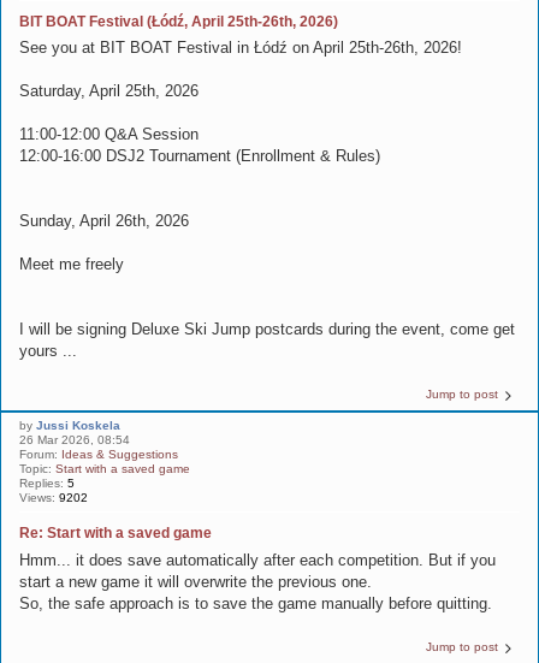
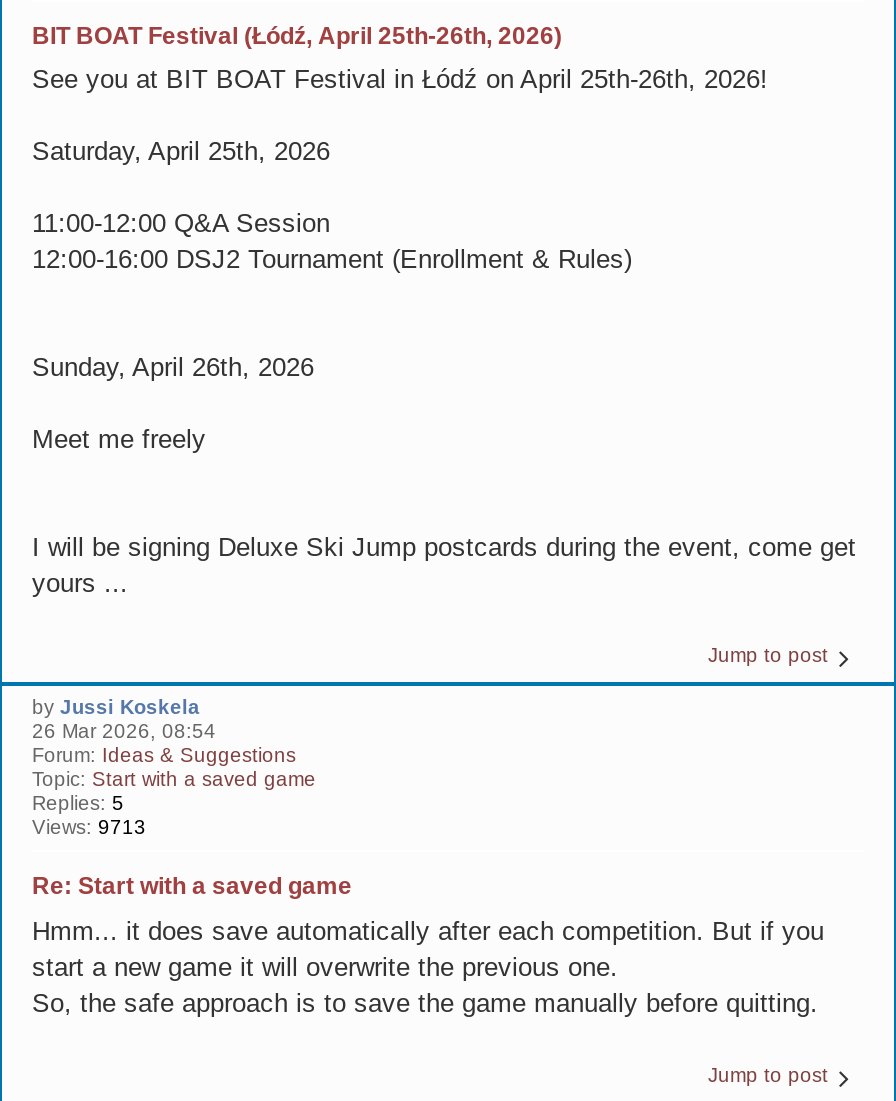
- Views: 9202
+ Views: 9713
